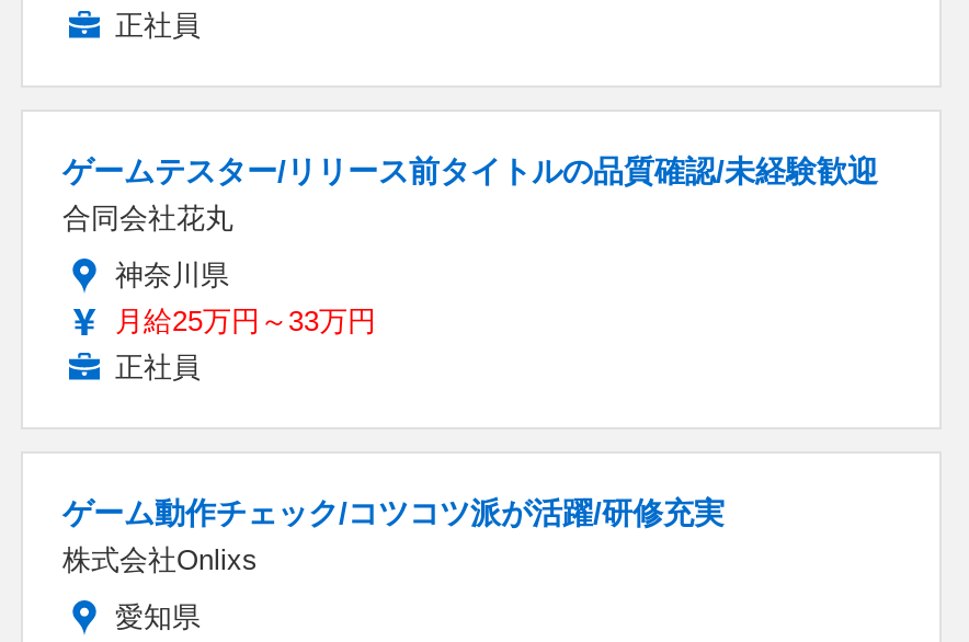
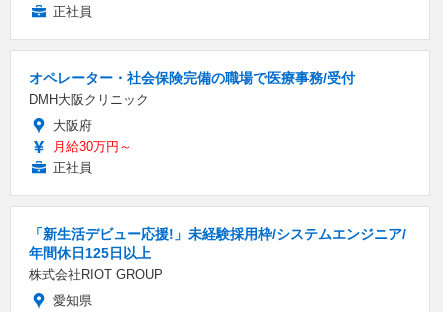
- ゲームテスター/リリース前タイトルの品質確認/未経験歓迎
- 合同会社花丸
+ オペレーター・社会保険完備の職場で医療事務/受付
+ DMH大阪クリニック

- 神奈川県
- 月給25万円～33万円
+ 大阪府
+ 月給30万円～

- ゲーム動作チェック/コツコツ派が活躍/研修充実
- 株式会社Onlixs
+ 「新生活デビュー応援!」未経験採用枠/システムエンジニア/
+ 年間休日125日以上
+ 株式会社RIOT GROUP
